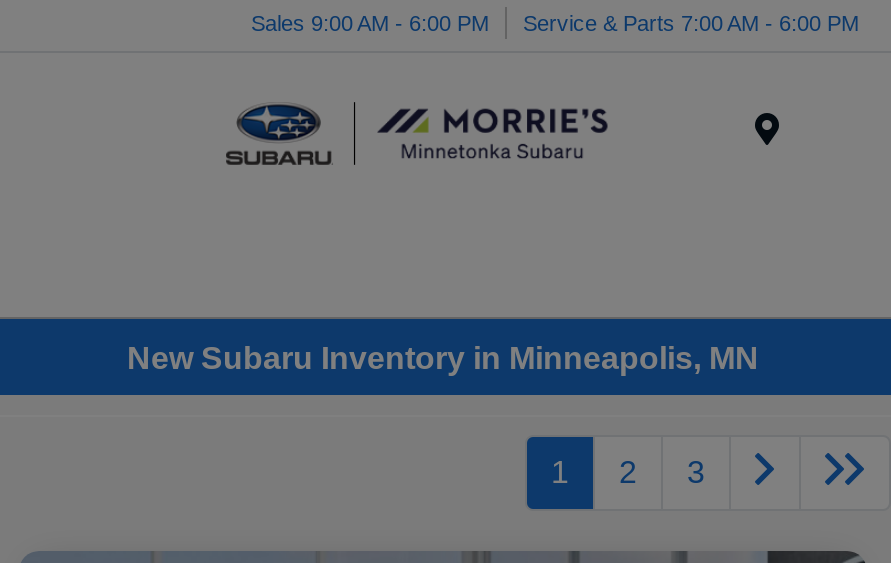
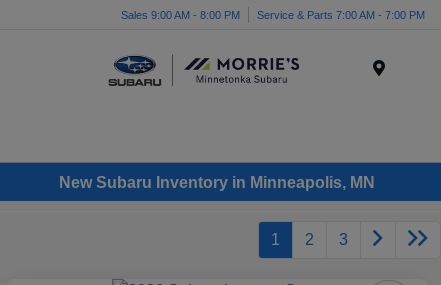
- Sales 9:00 AM - 6:00 PM
+ Sales 9:00 AM - 8:00 PM

- Service & Parts 7:00 AM - 6:00 PM
+ Service & Parts 7:00 AM - 7:00 PM
